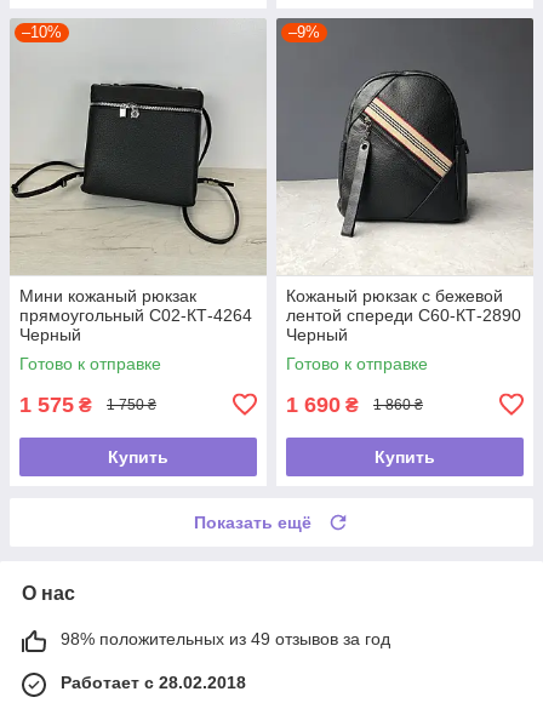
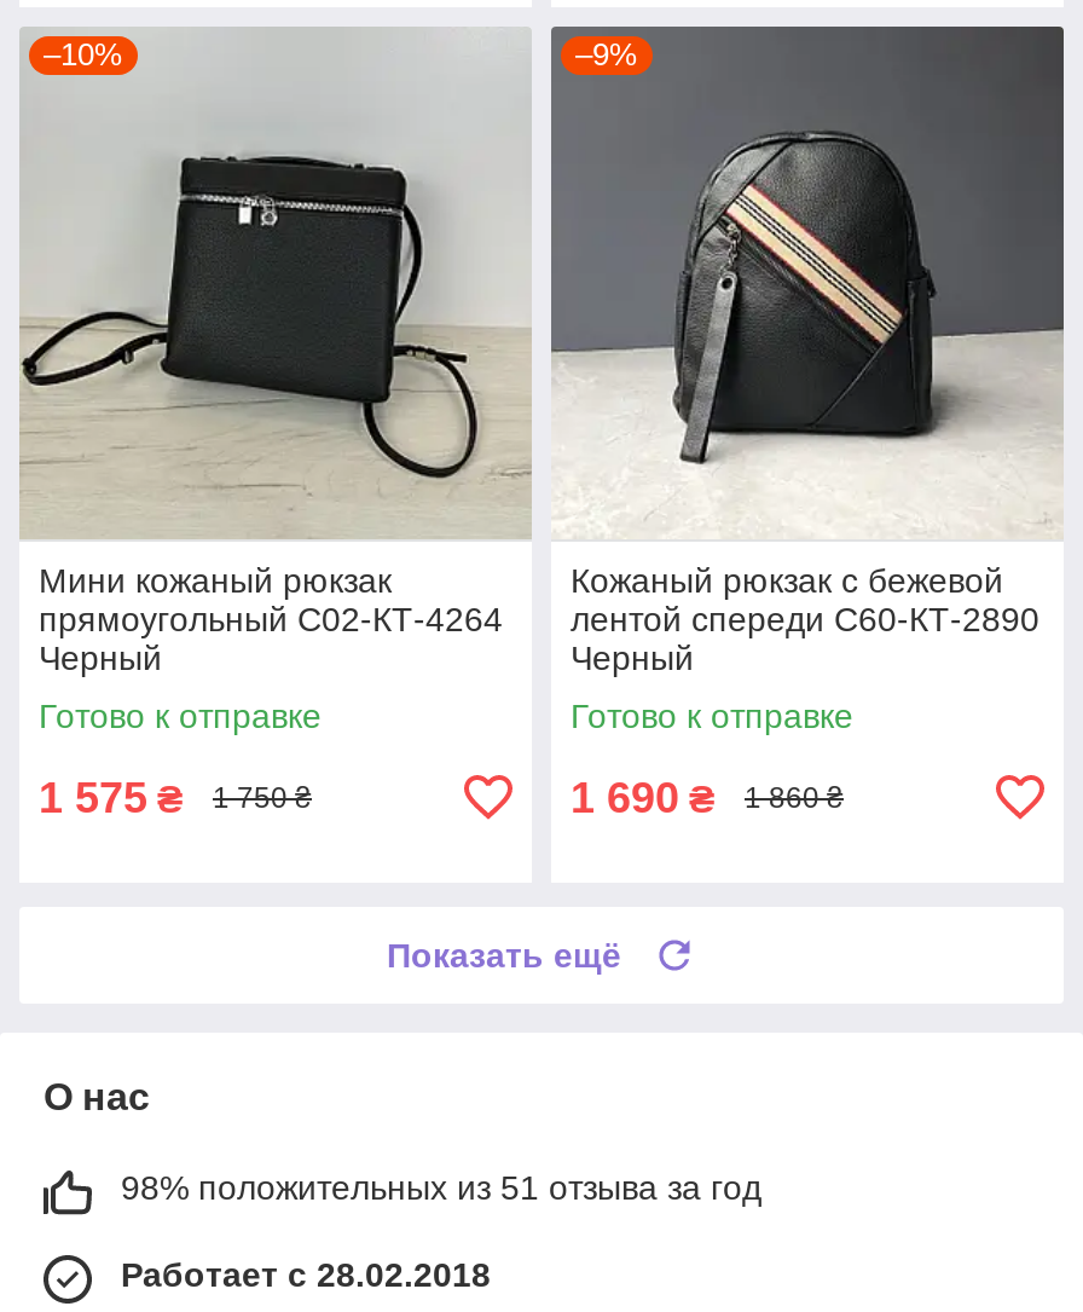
- Купить

- Купить

- 98% положительных из 49 отзывов за год
+ 98% положительных из 51 отзыва за год
